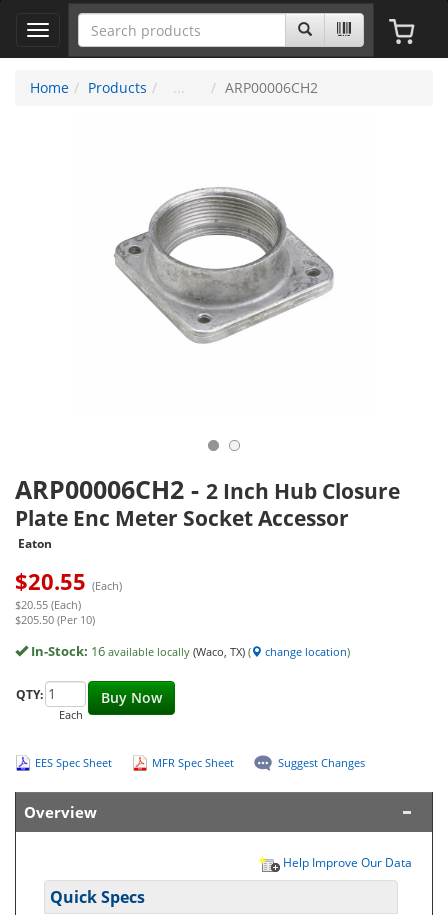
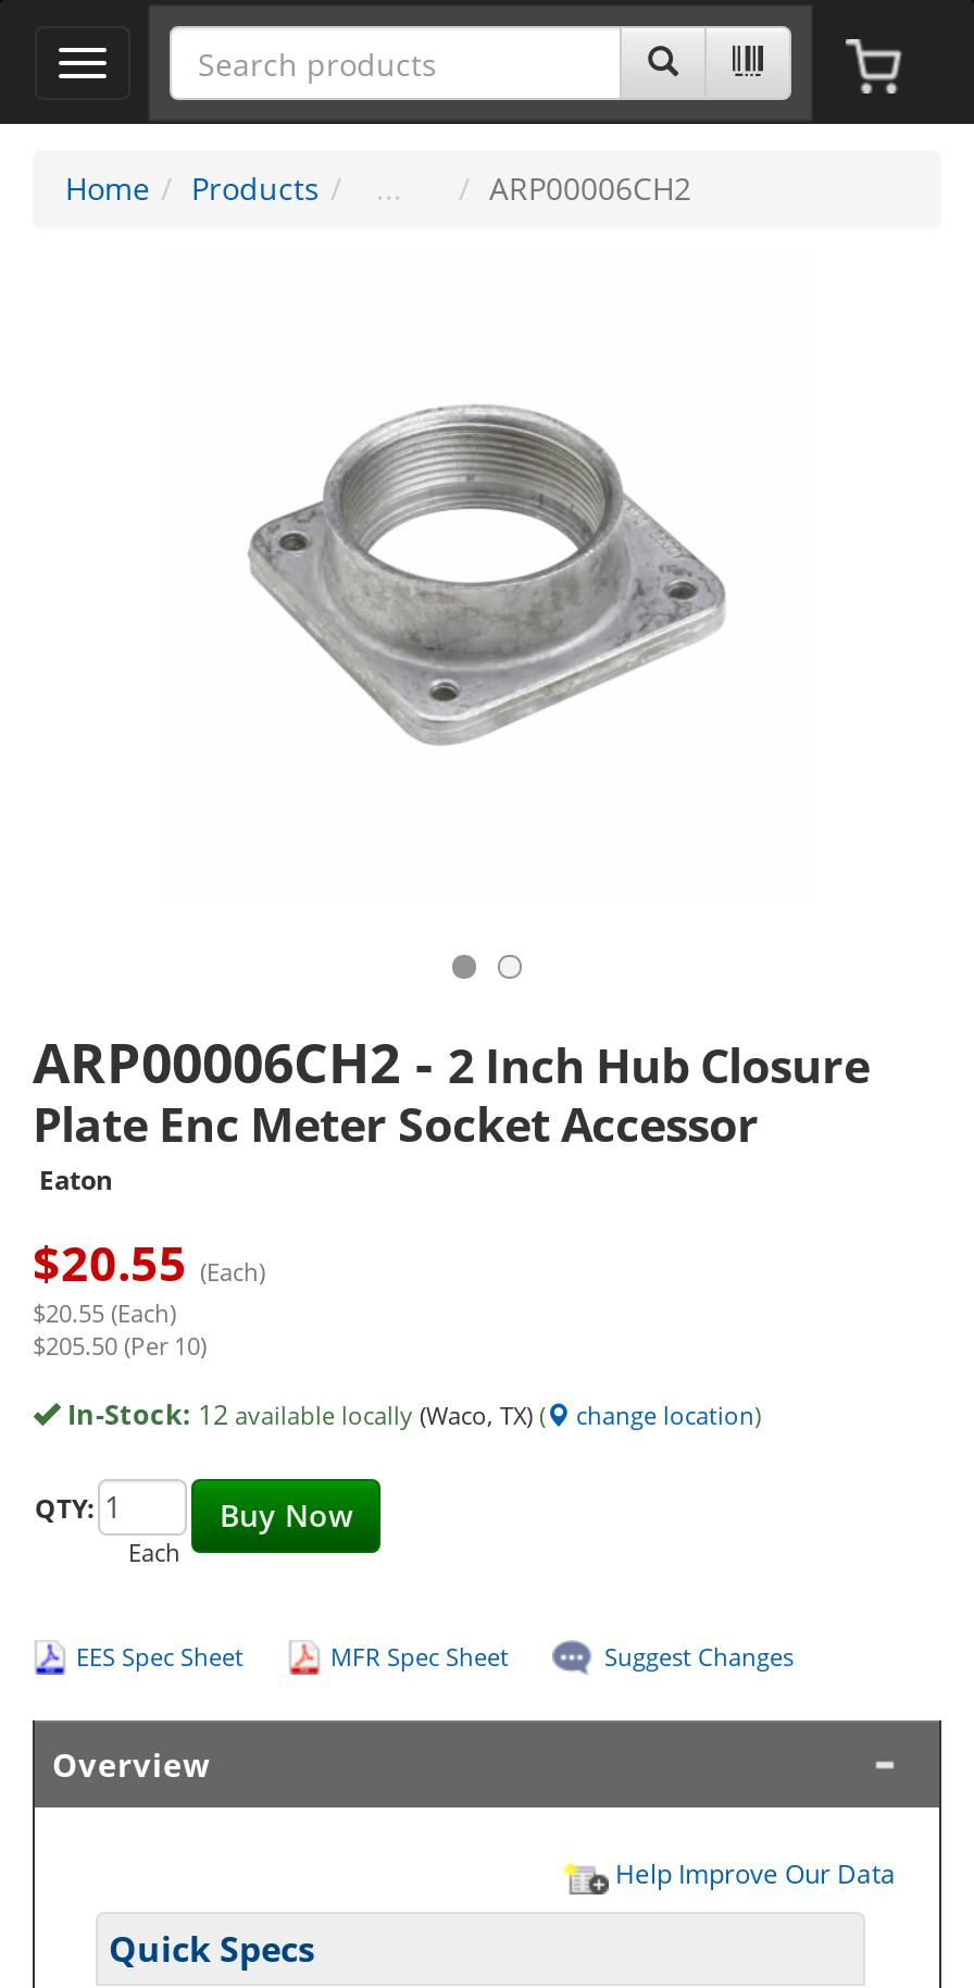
- In-Stock: 16 available locally (Waco, TX) (
+ In-Stock: 12 available locally (Waco, TX) (
